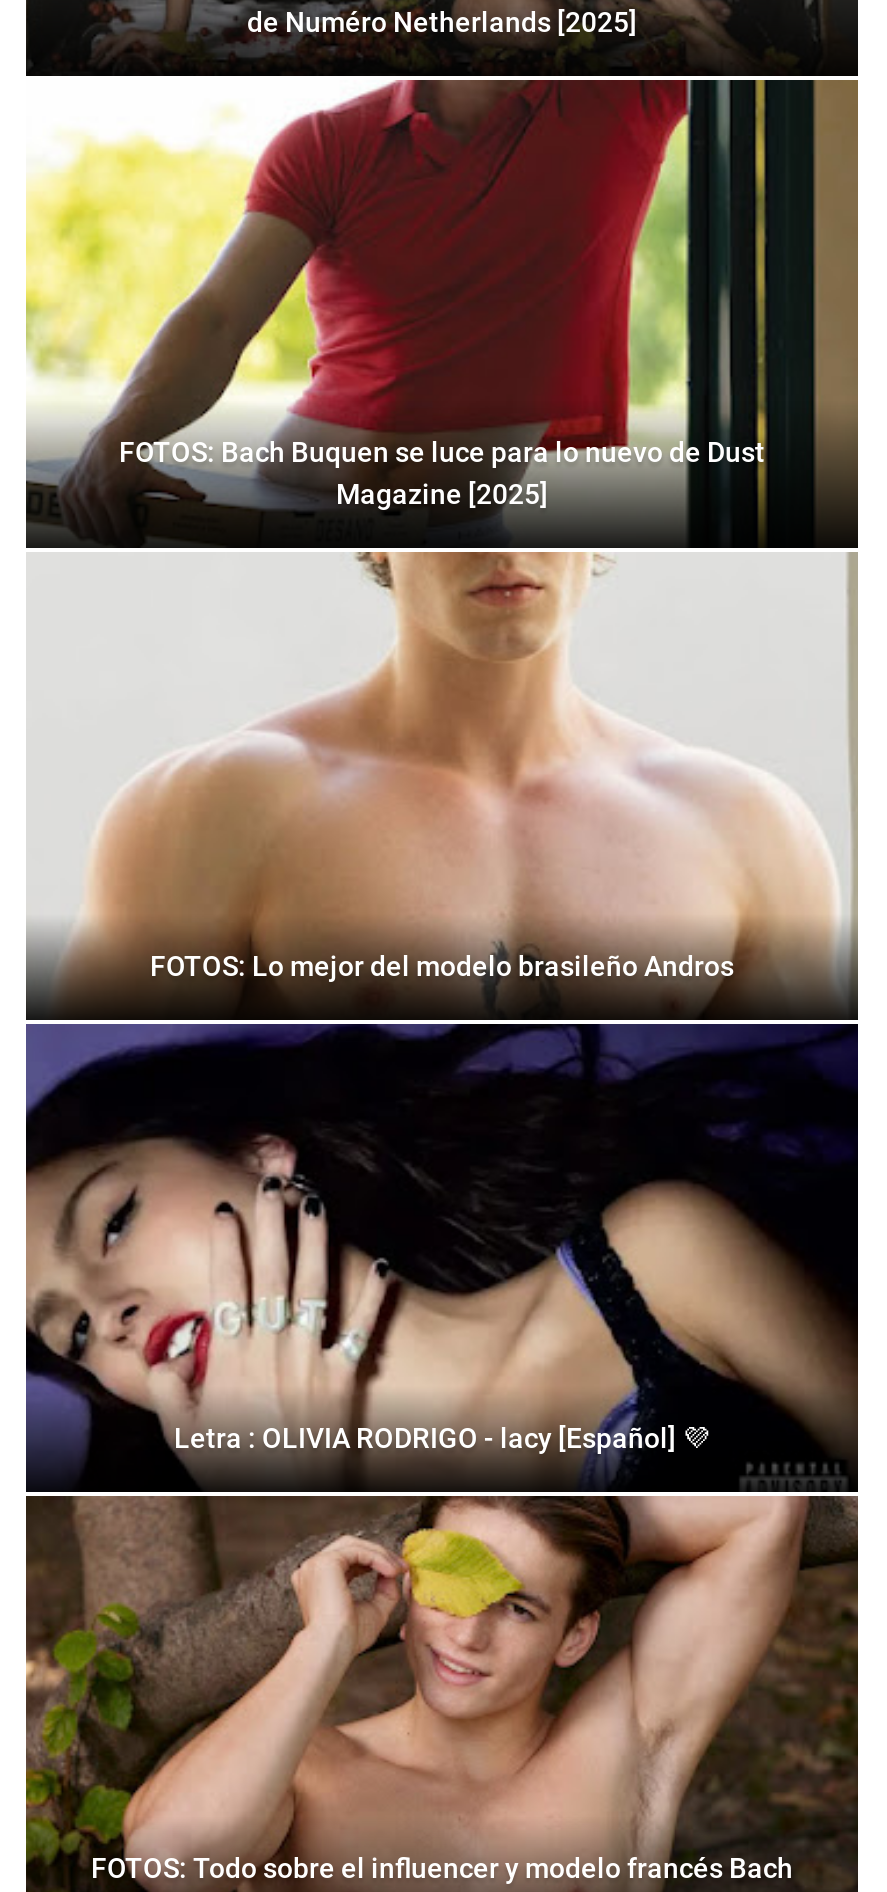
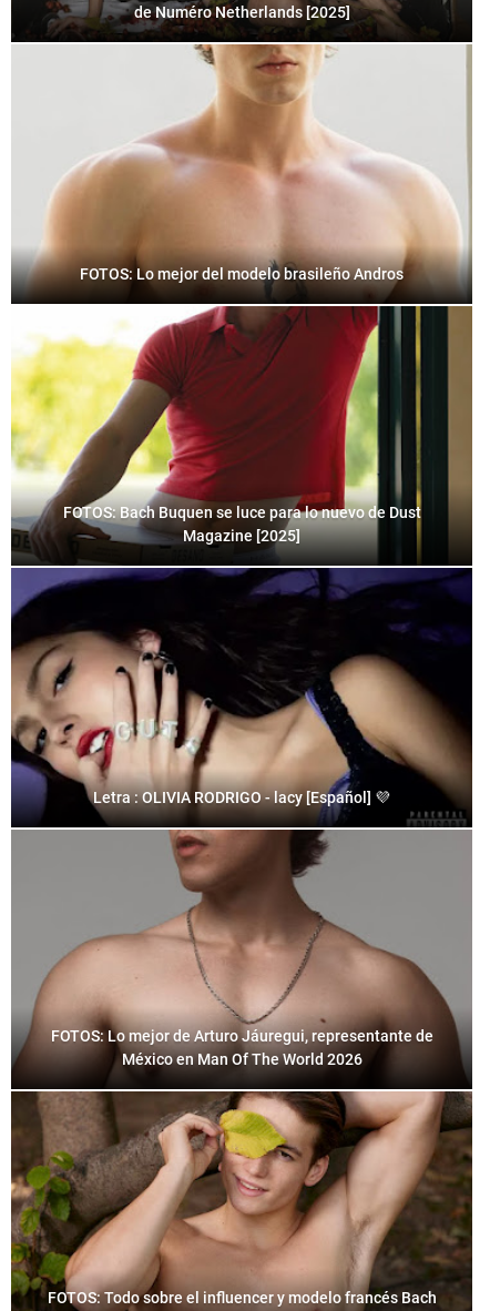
moved up: [image] | FOTOS: Lo mejor del modelo brasileño Andros

+ [image]
+ FOTOS: Lo mejor de Arturo Jáuregui, representante de
+ México en Man Of The World 2026
